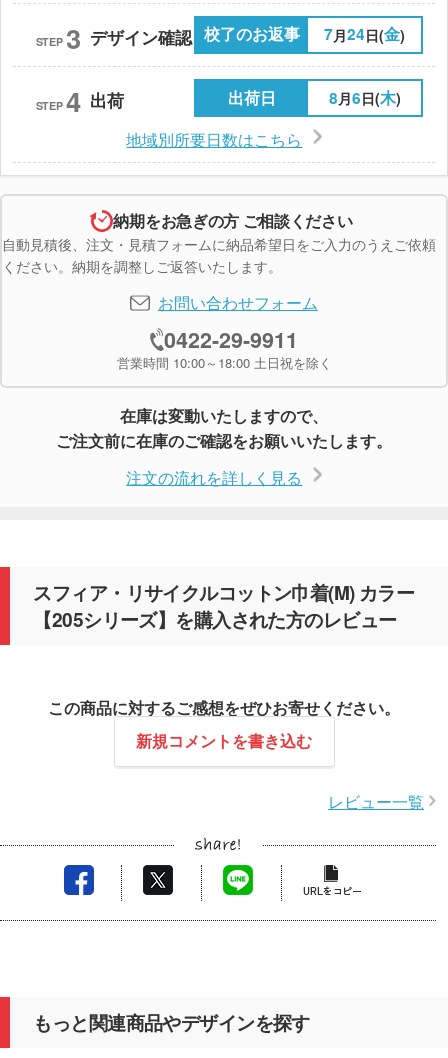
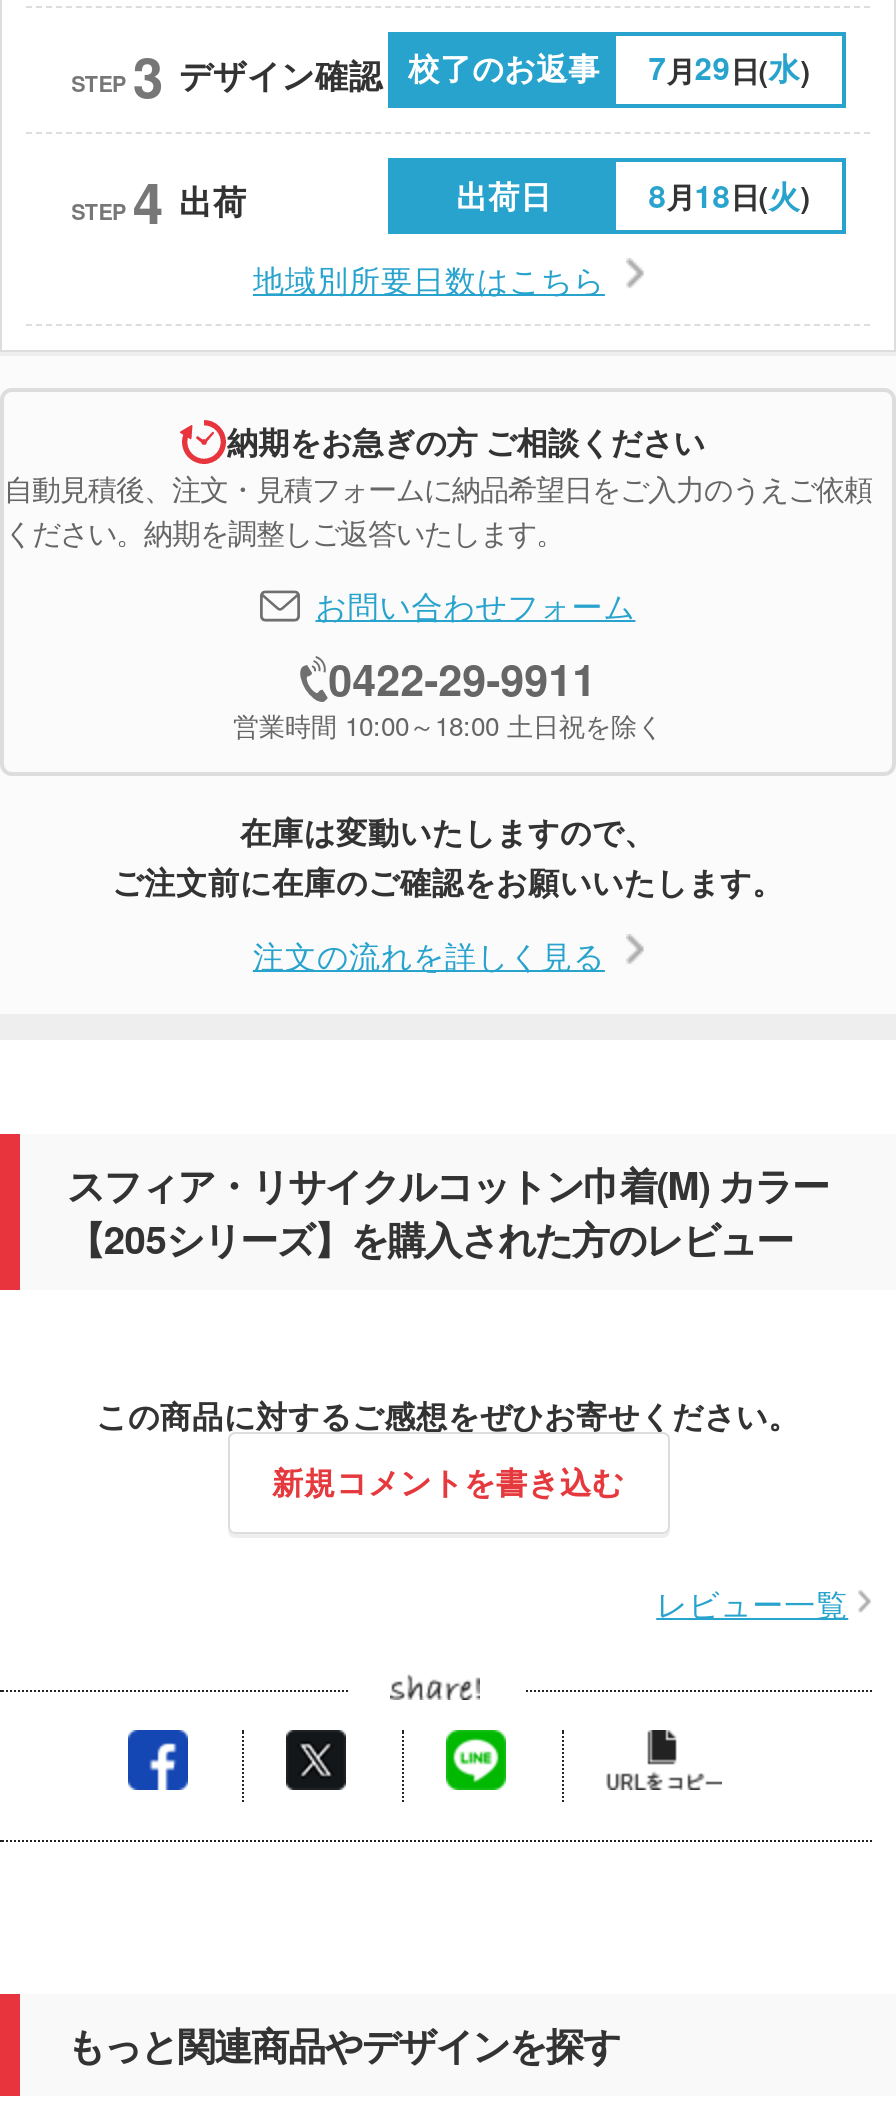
- 7月24日(金)
+ 7月29日(水)

- 8月6日(木)
+ 8月18日(火)
